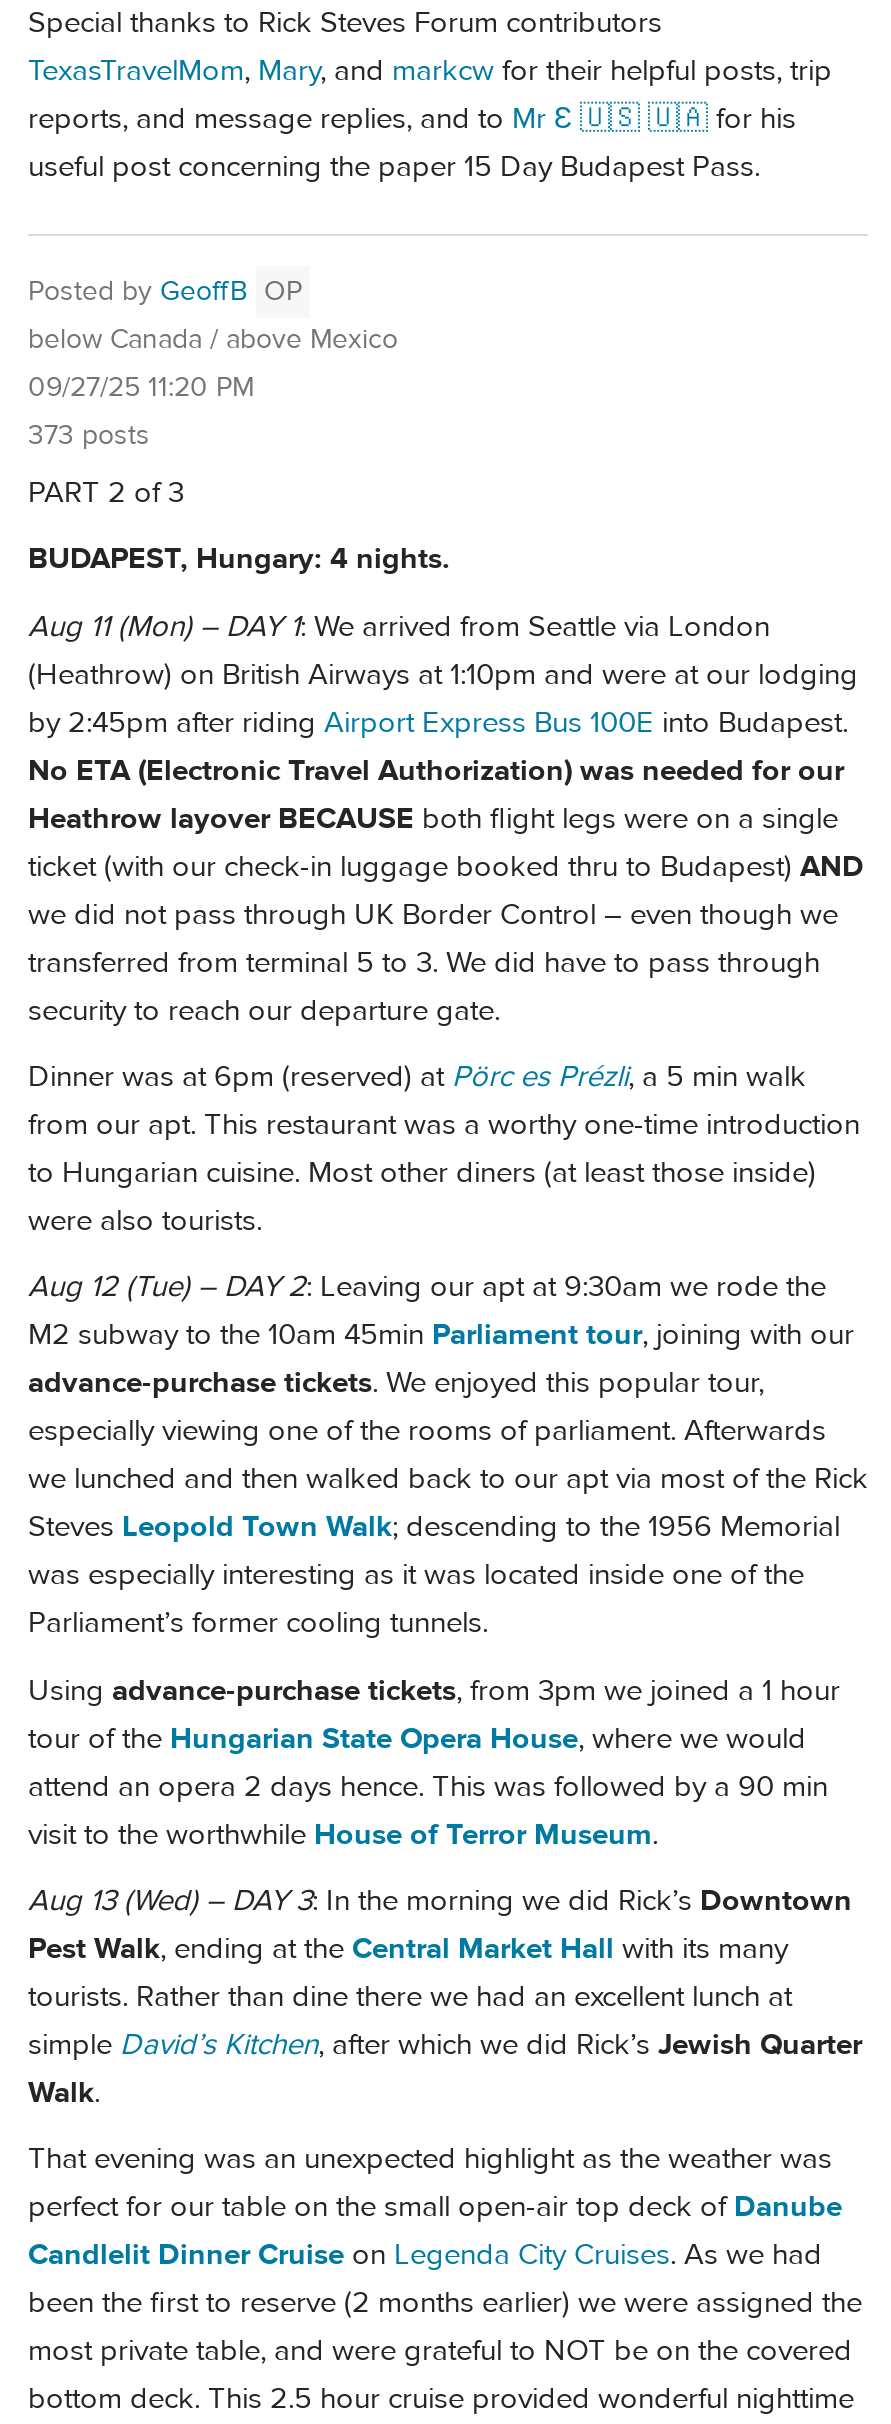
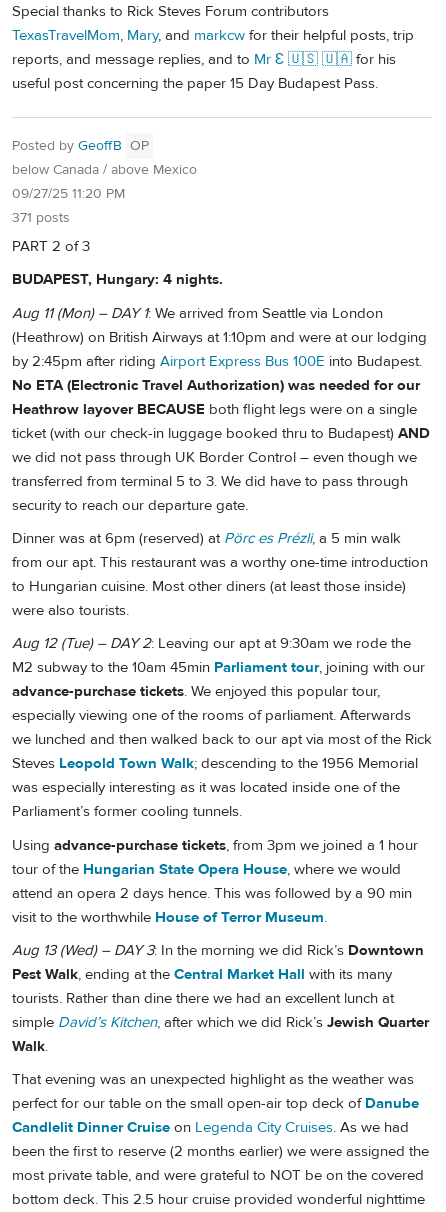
- 373 posts
+ 371 posts
